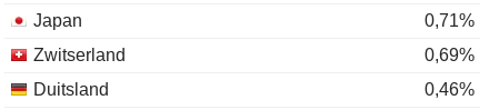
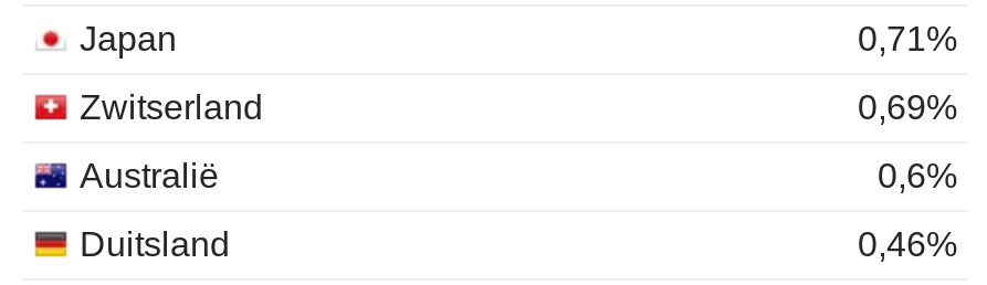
+ Australië
+ 0,6%
